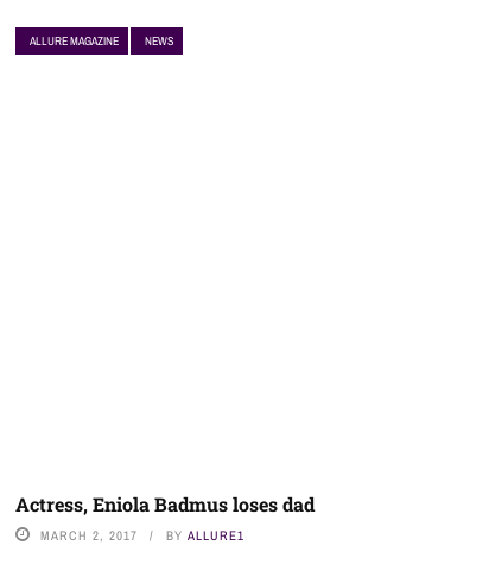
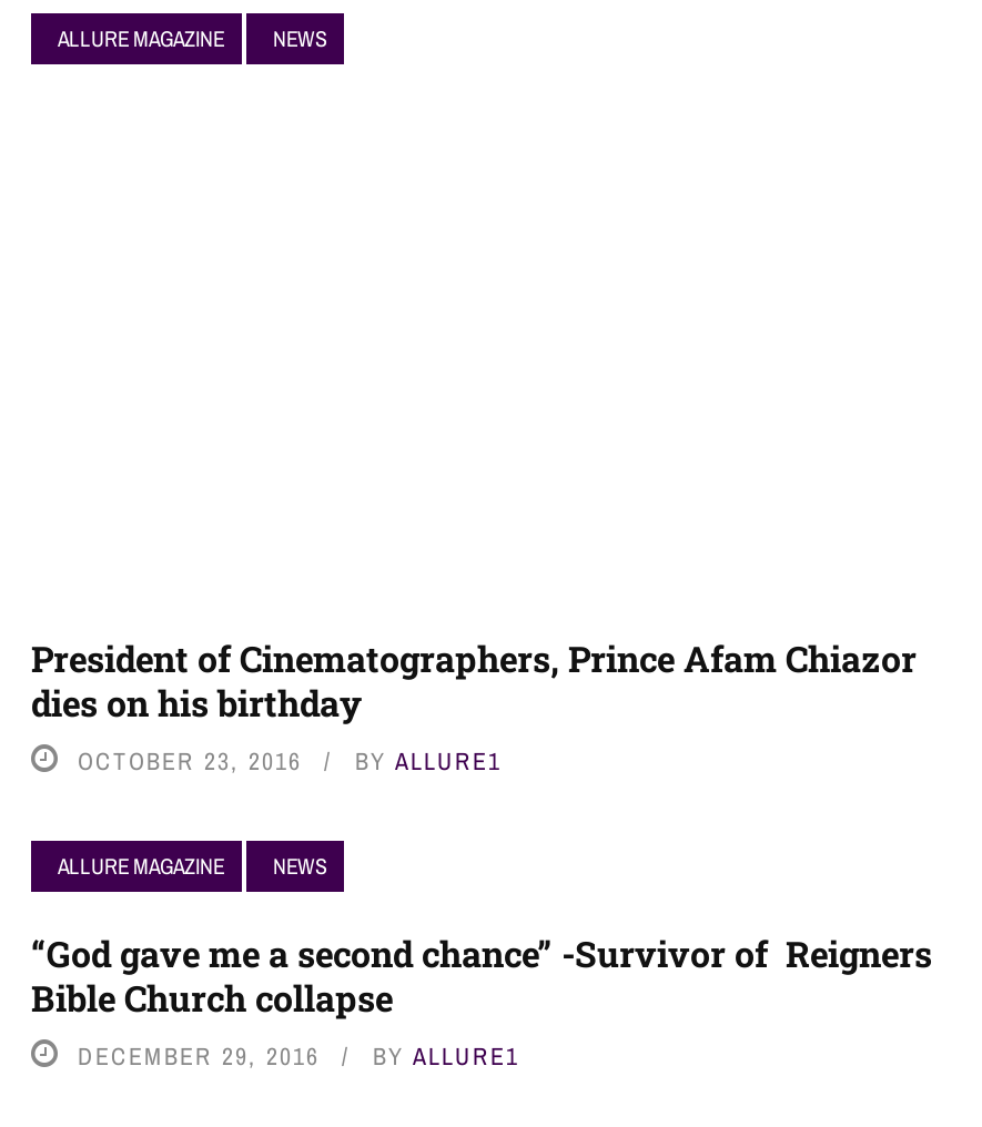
- Actress, Eniola Badmus loses dad
- MARCH 2, 2017
+ President of Cinematographers, Prince Afam Chiazor
+ dies on his birthday
+ OCTOBER 23, 2016
+ BY ALLURE1
+ ALLURE MAGAZINE
+ NEWS
+ “God gave me a second chance” -Survivor of Reigners
+ Bible Church collapse
+ DECEMBER 29, 2016
